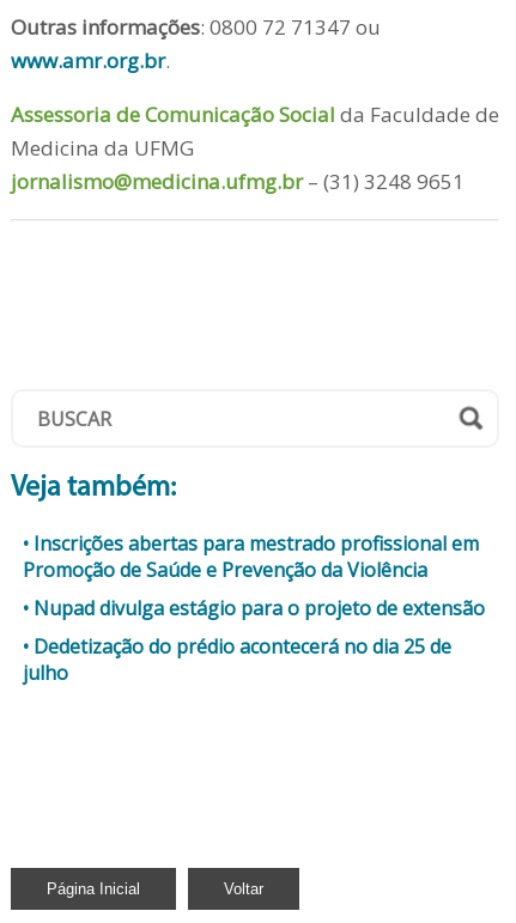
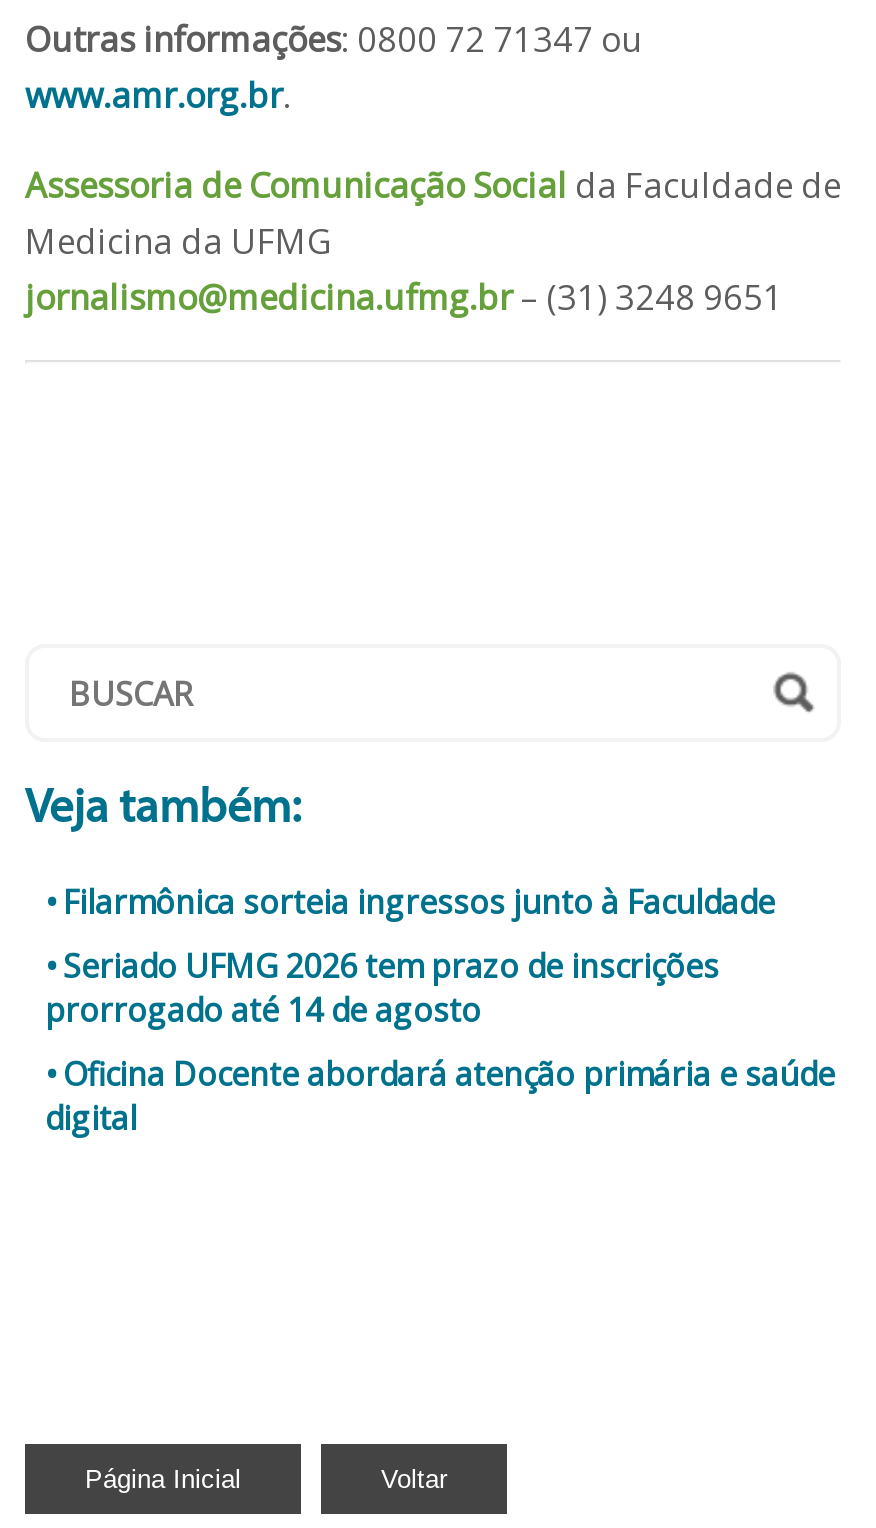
- Inscrições abertas para mestrado profissional em
- Promoção de Saúde e Prevenção da Violência
+ Filarmônica sorteia ingressos junto à Faculdade

- Nupad divulga estágio para o projeto de extensão
+ Seriado UFMG 2026 tem prazo de inscrições
+ prorrogado até 14 de agosto

- Dedetização do prédio acontecerá no dia 25 de
- julho
+ Oficina Docente abordará atenção primária e saúde
+ digital
